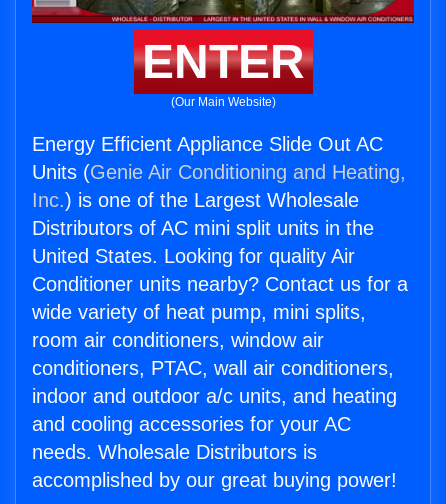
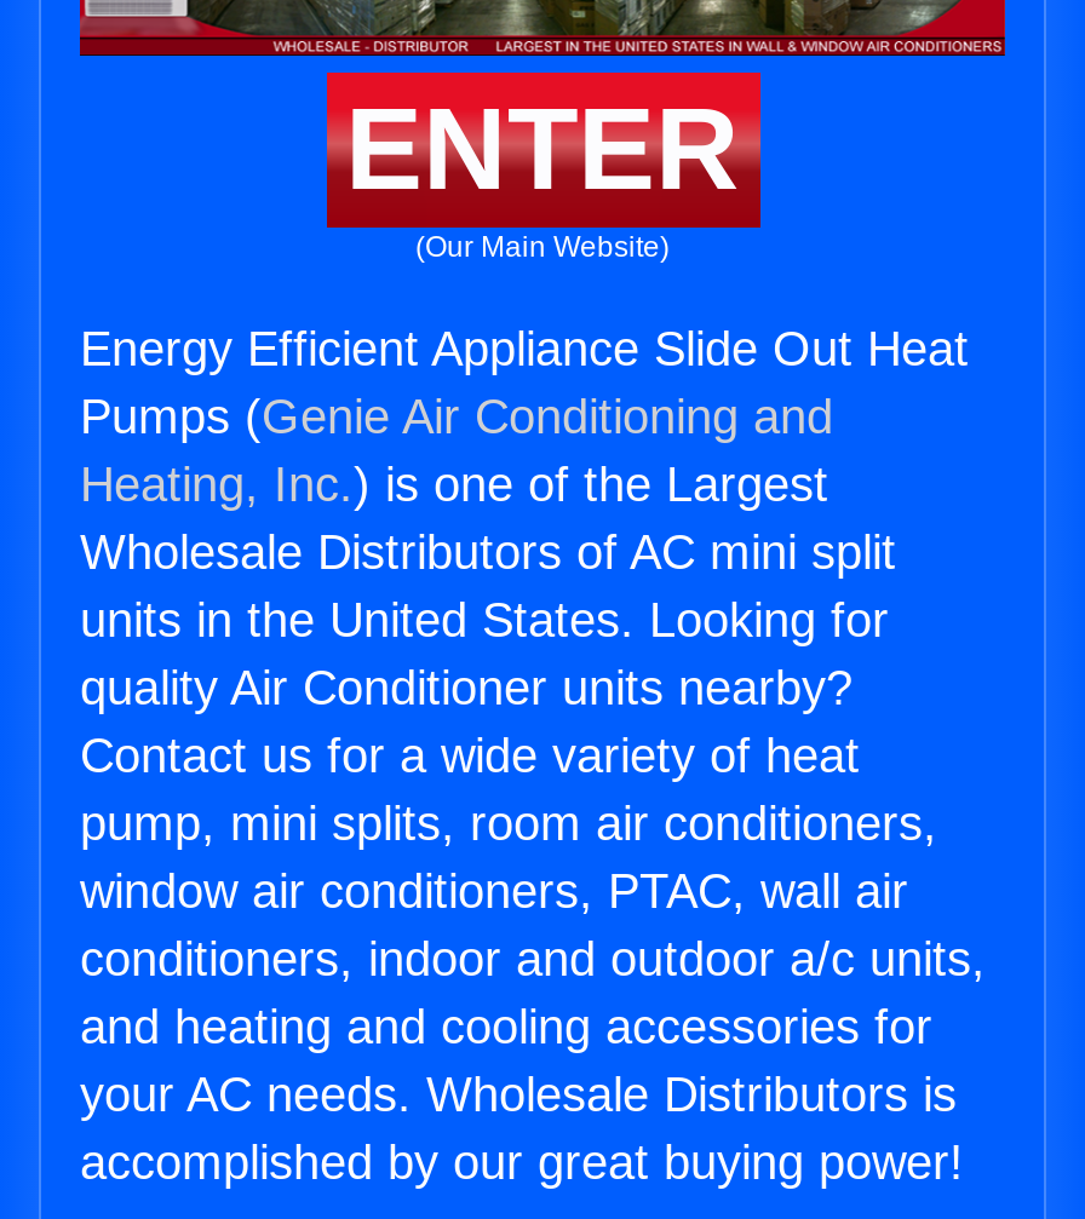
- Energy Efficient Appliance Slide Out AC
- Units (Genie Air Conditioning and Heating,
- Inc.) is one of the Largest Wholesale
- Distributors of AC mini split units in the
- United States. Looking for quality Air
- Conditioner units nearby? Contact us for a
- wide variety of heat pump, mini splits,
- room air conditioners, window air
- conditioners, PTAC, wall air conditioners,
- indoor and outdoor a/c units, and heating
- and cooling accessories for your AC
- needs. Wholesale Distributors is
+ Energy Efficient Appliance Slide Out Heat
+ Pumps (Genie Air Conditioning and
+ Heating, Inc.) is one of the Largest
+ Wholesale Distributors of AC mini split
+ units in the United States. Looking for
+ quality Air Conditioner units nearby?
+ Contact us for a wide variety of heat
+ pump, mini splits, room air conditioners,
+ window air conditioners, PTAC, wall air
+ conditioners, indoor and outdoor a/c units,
+ and heating and cooling accessories for
+ your AC needs. Wholesale Distributors is
